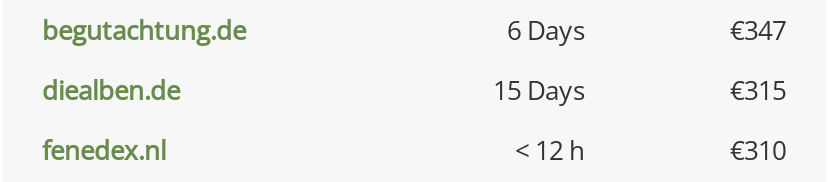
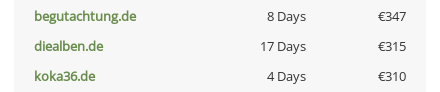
- 6 Days
+ 8 Days

- 15 Days
+ 17 Days

- fenedex.nl
- < 12 h
+ koka36.de
+ 4 Days
